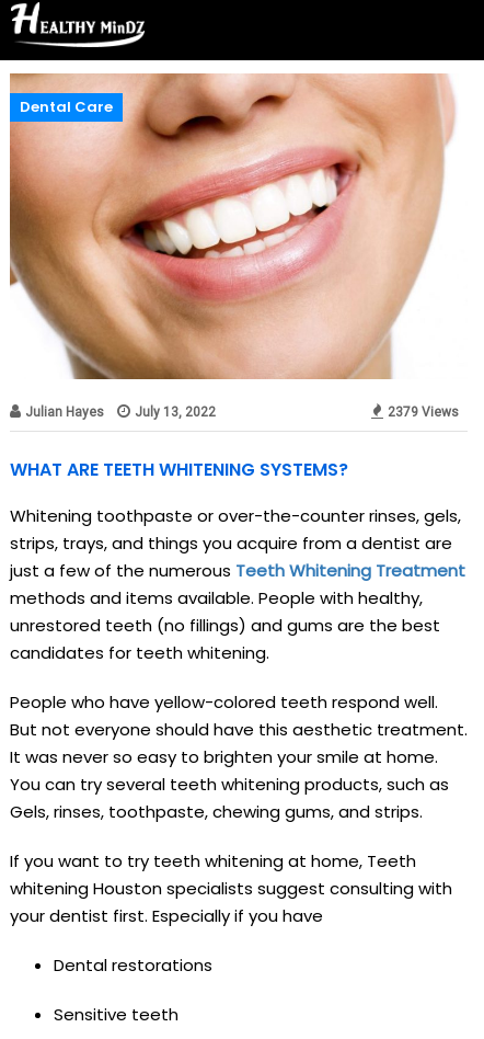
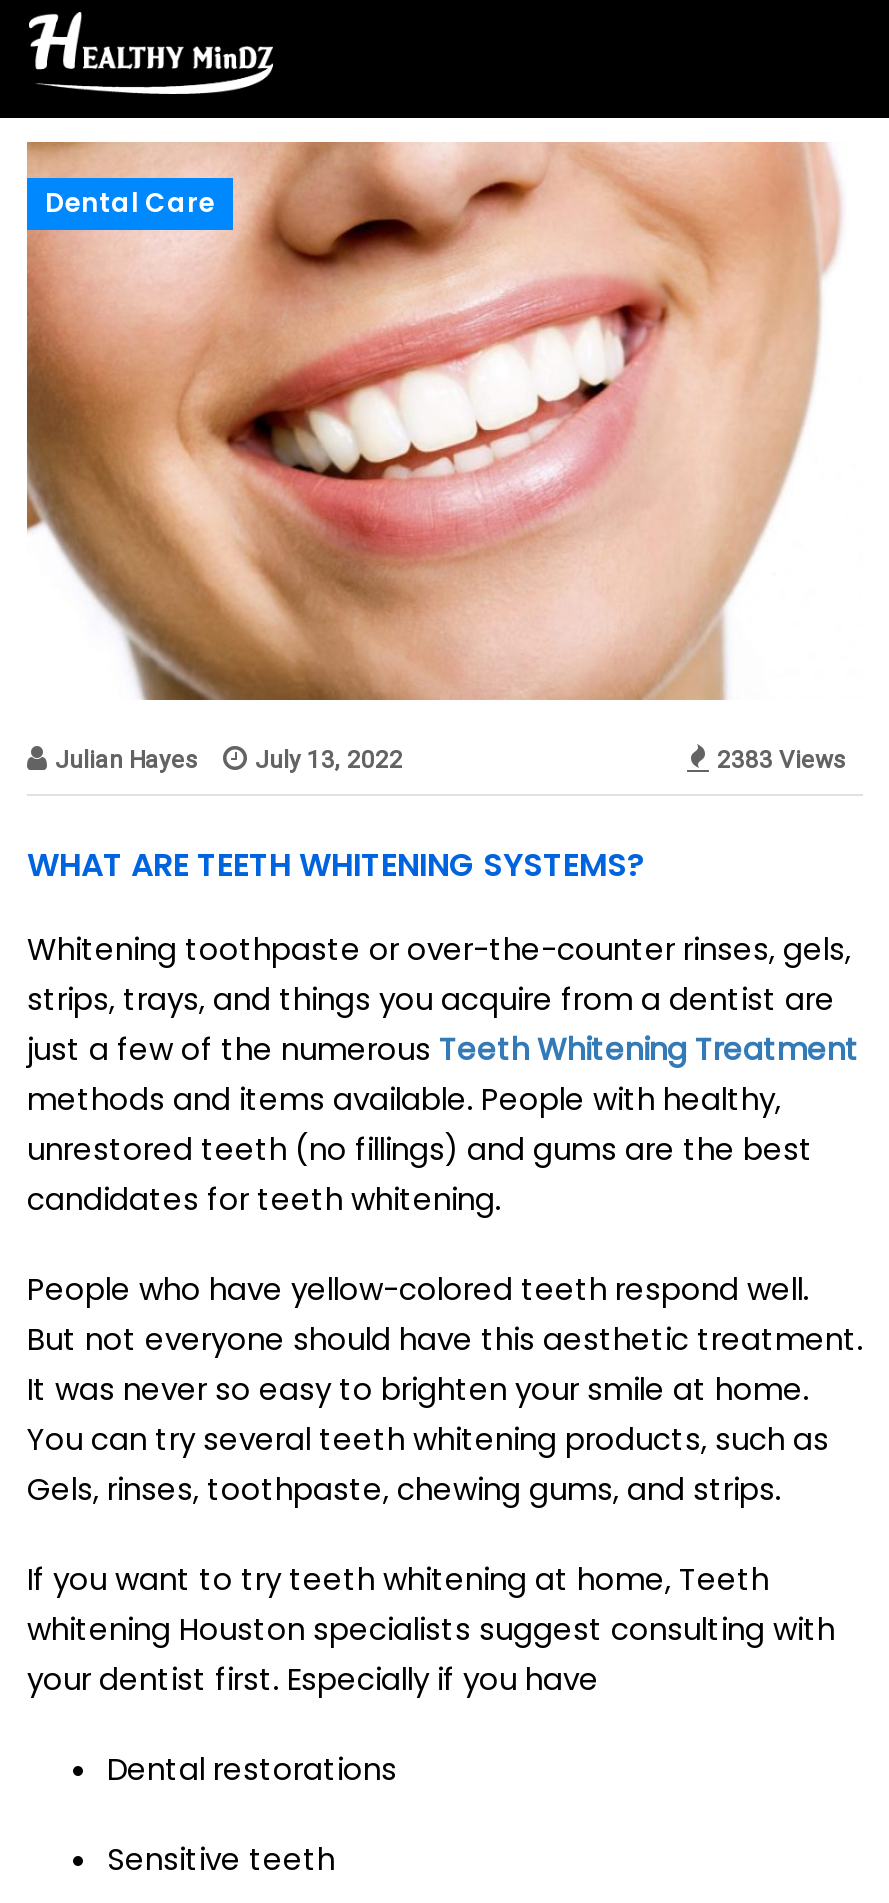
- 2379 Views
+ 2383 Views
